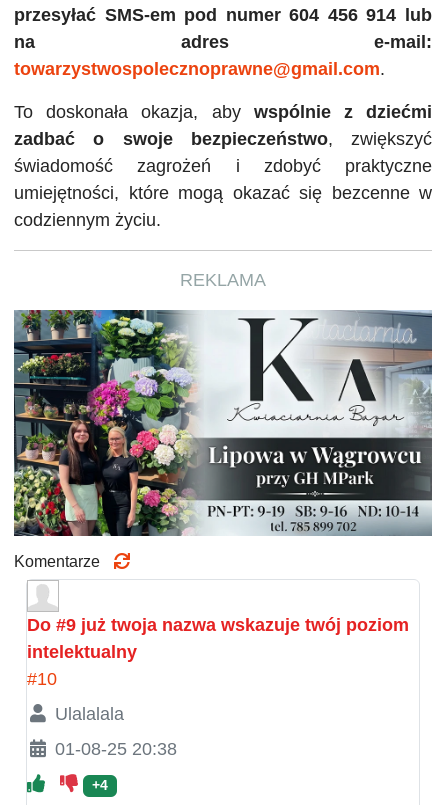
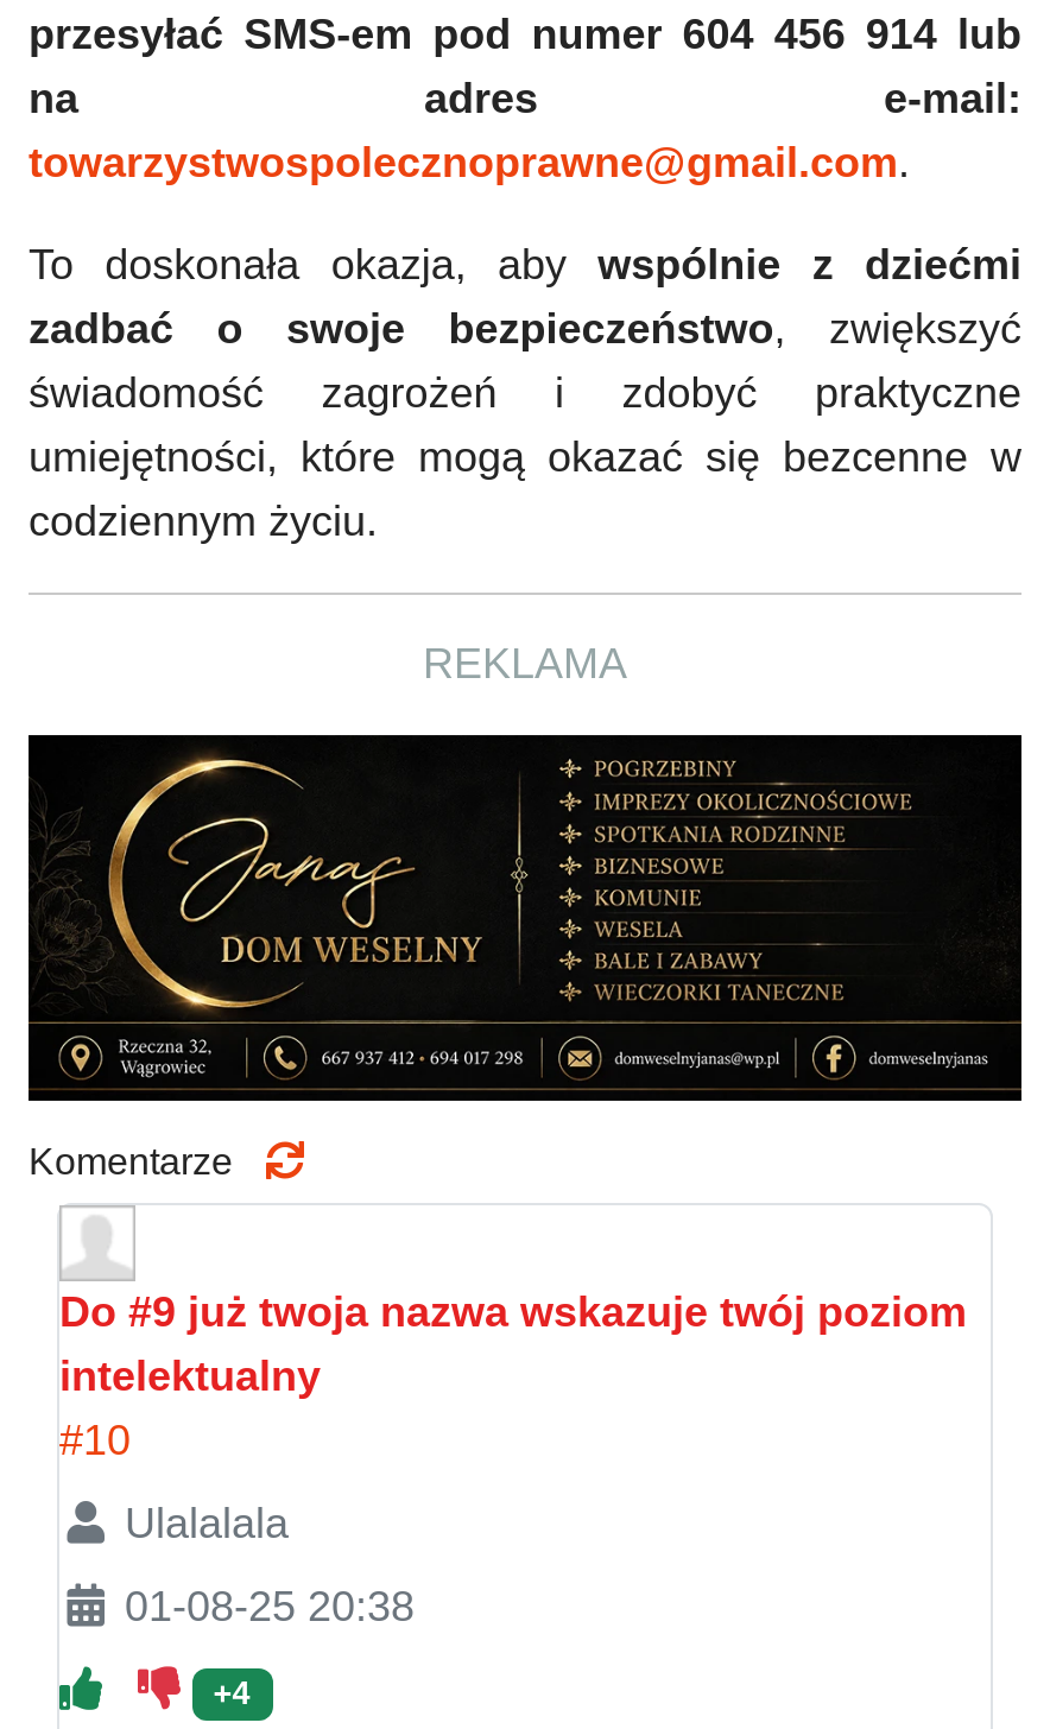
- [image]
+ [image]
